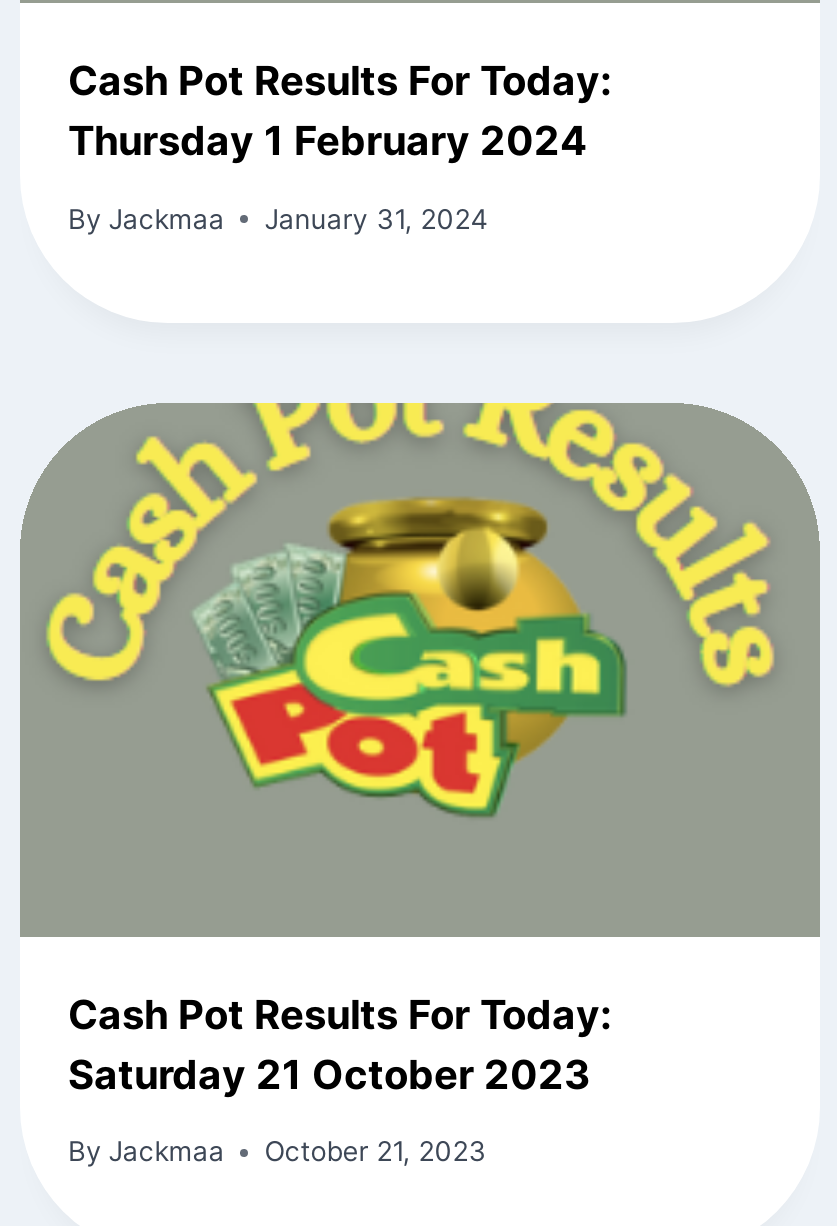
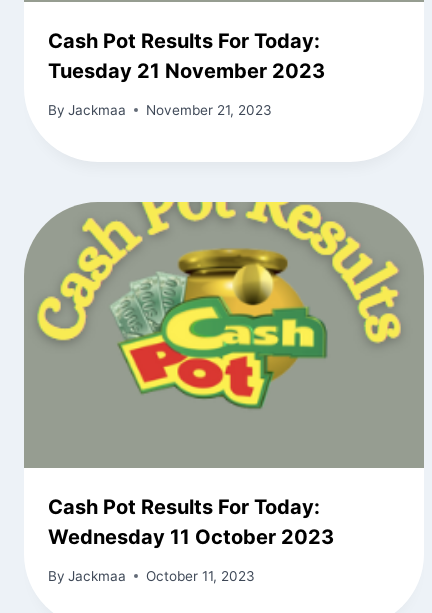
- Thursday 1 February 2024
+ Tuesday 21 November 2023

- By Jackmaa January 31, 2024
+ By Jackmaa November 21, 2023

- Saturday 21 October 2023
+ Wednesday 11 October 2023

- By Jackmaa October 21, 2023
+ By Jackmaa October 11, 2023
